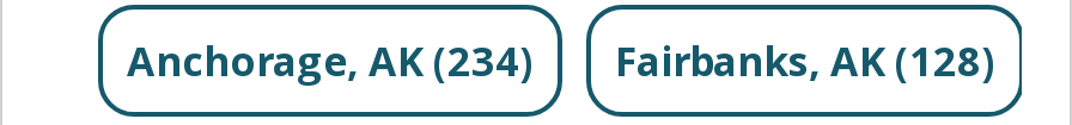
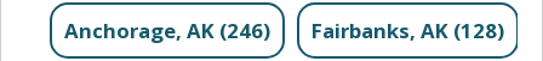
- Anchorage, AK (234) Fairbanks, AK (128)
+ Anchorage, AK (246) Fairbanks, AK (128)
